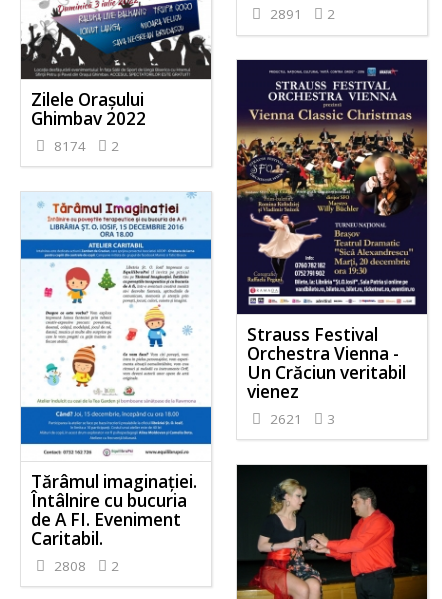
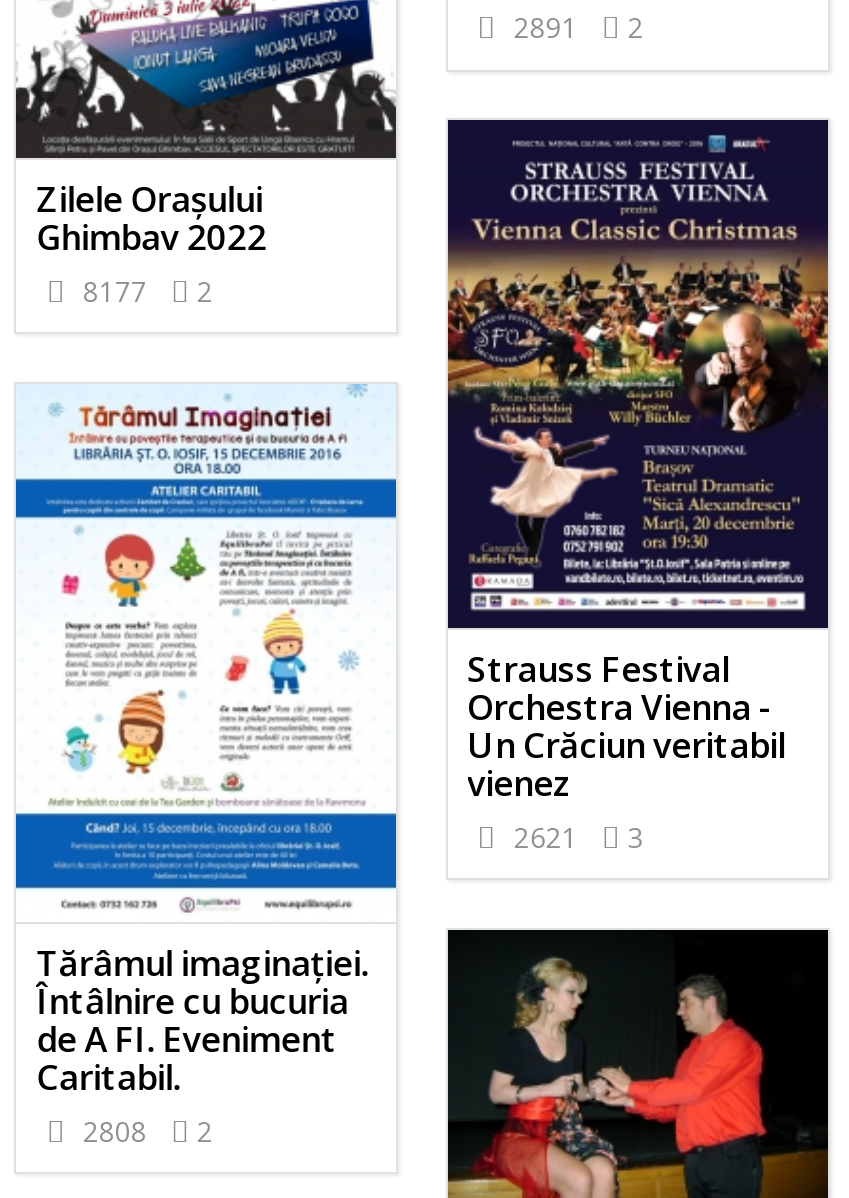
- 8174 2
+ 8177 2
